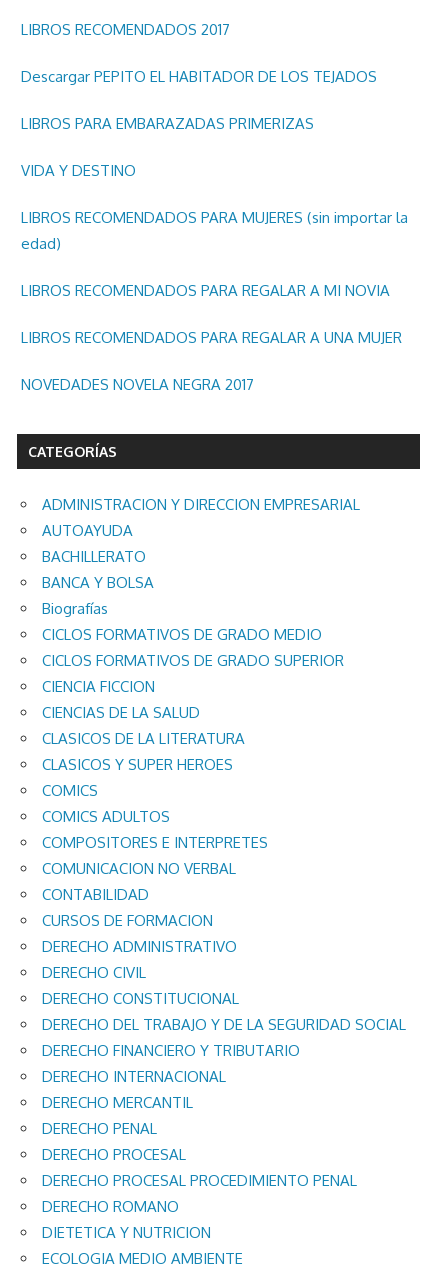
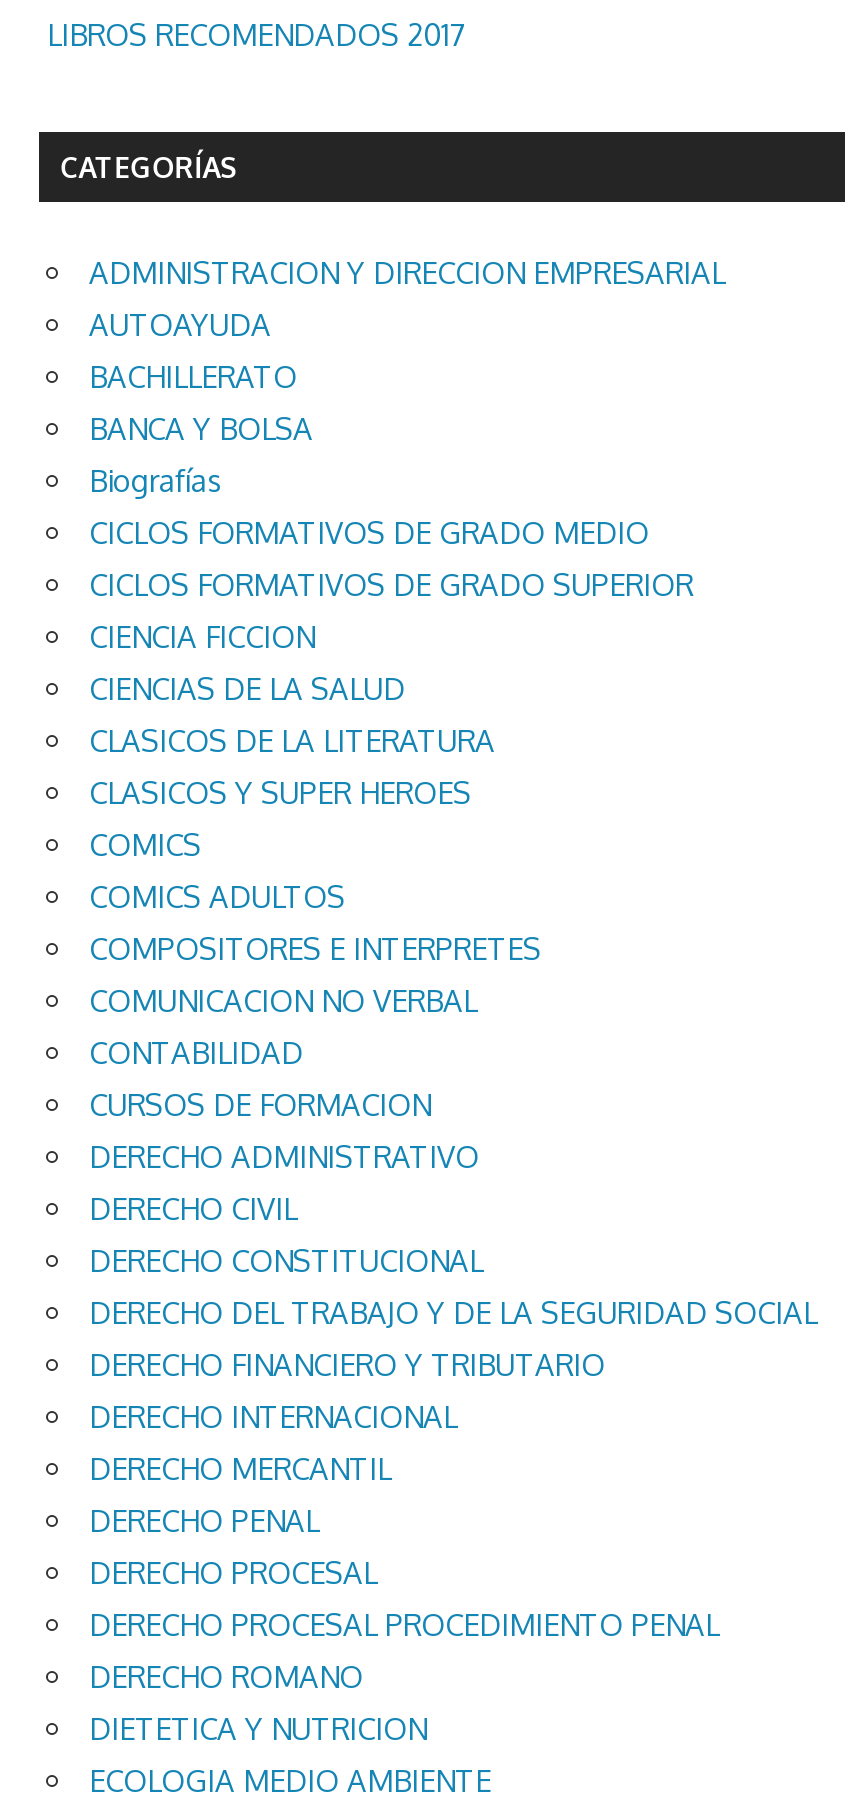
- Descargar PEPITO EL HABITADOR DE LOS TEJADOS
- LIBROS PARA EMBARAZADAS PRIMERIZAS
- VIDA Y DESTINO
- LIBROS RECOMENDADOS PARA MUJERES (sin importar la
- edad)
- LIBROS RECOMENDADOS PARA REGALAR A MI NOVIA
- LIBROS RECOMENDADOS PARA REGALAR A UNA MUJER
- NOVEDADES NOVELA NEGRA 2017
